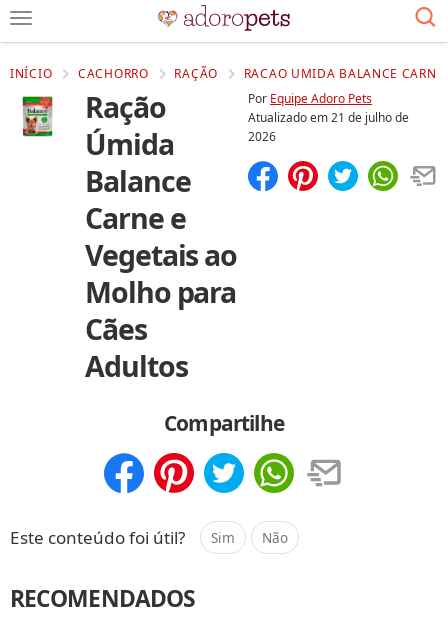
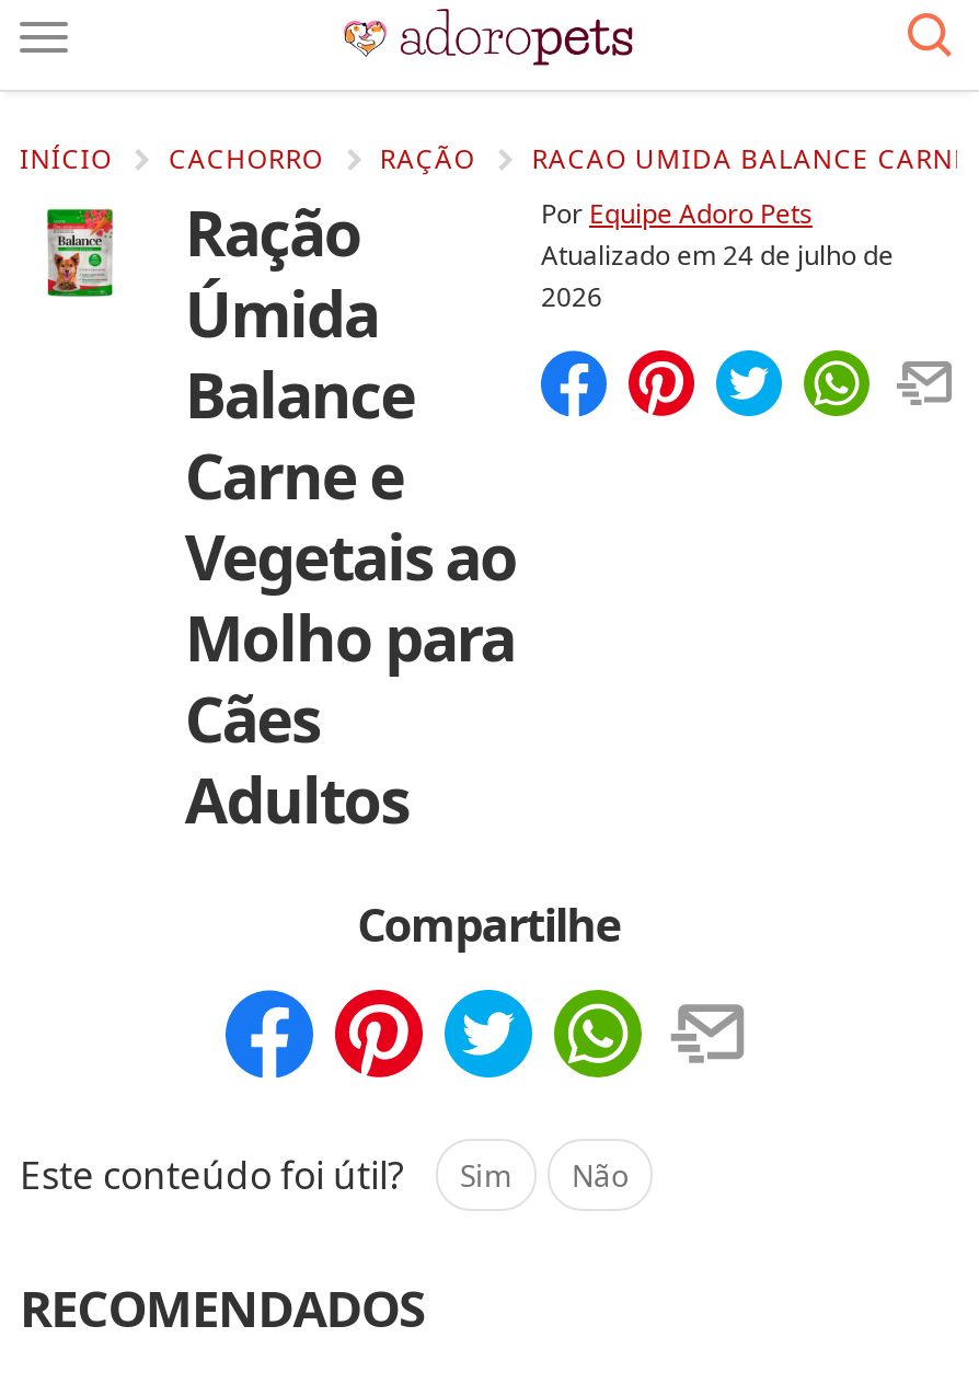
- Atualizado em 21 de julho de
+ Atualizado em 24 de julho de
